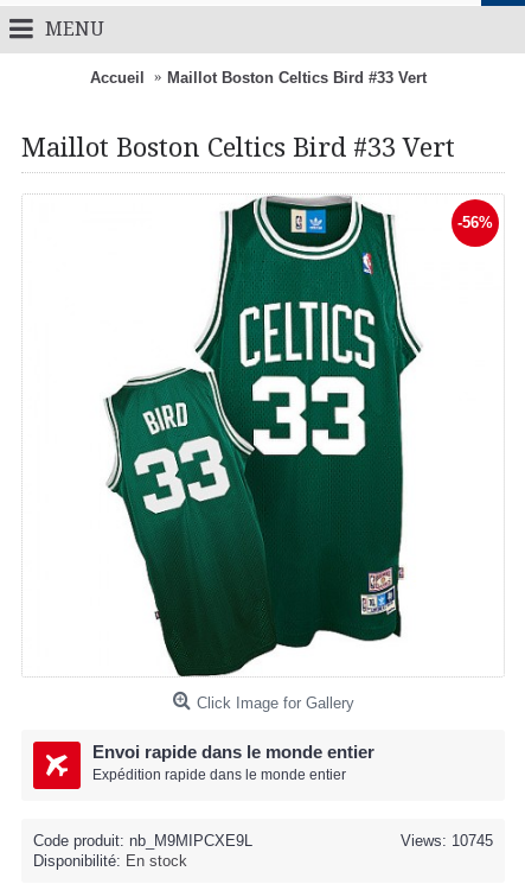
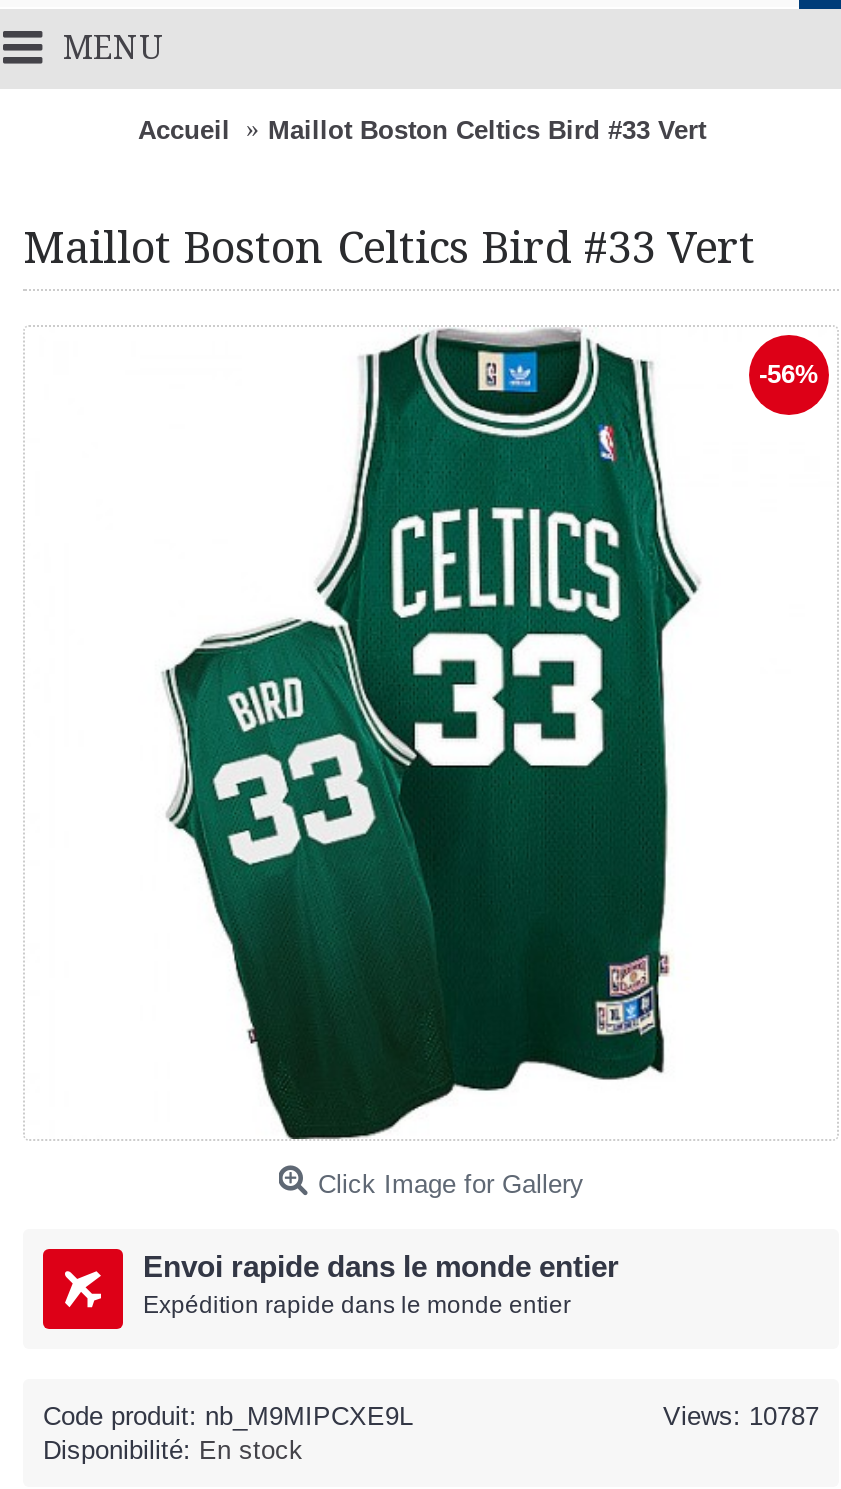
- Views: 10745
+ Views: 10787
